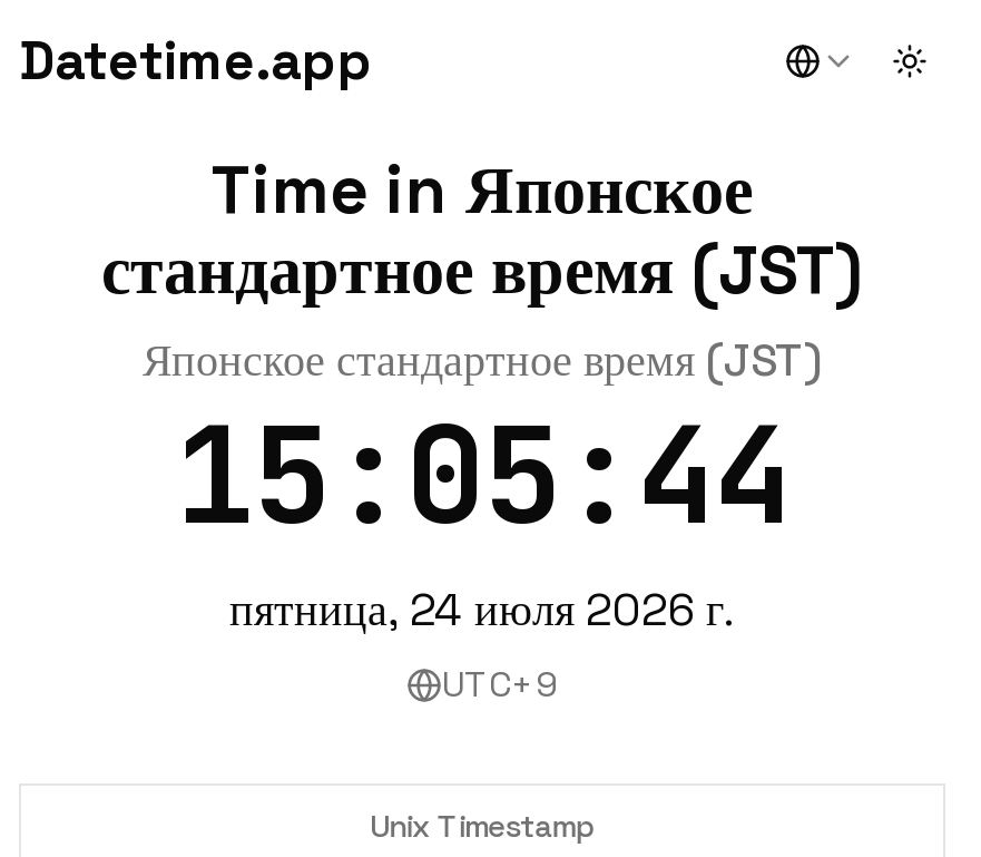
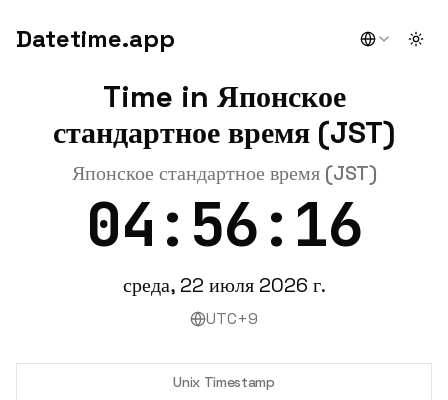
- 15:05:44
+ 04:56:16

- пятница, 24 июля 2026 г.
+ среда, 22 июля 2026 г.
